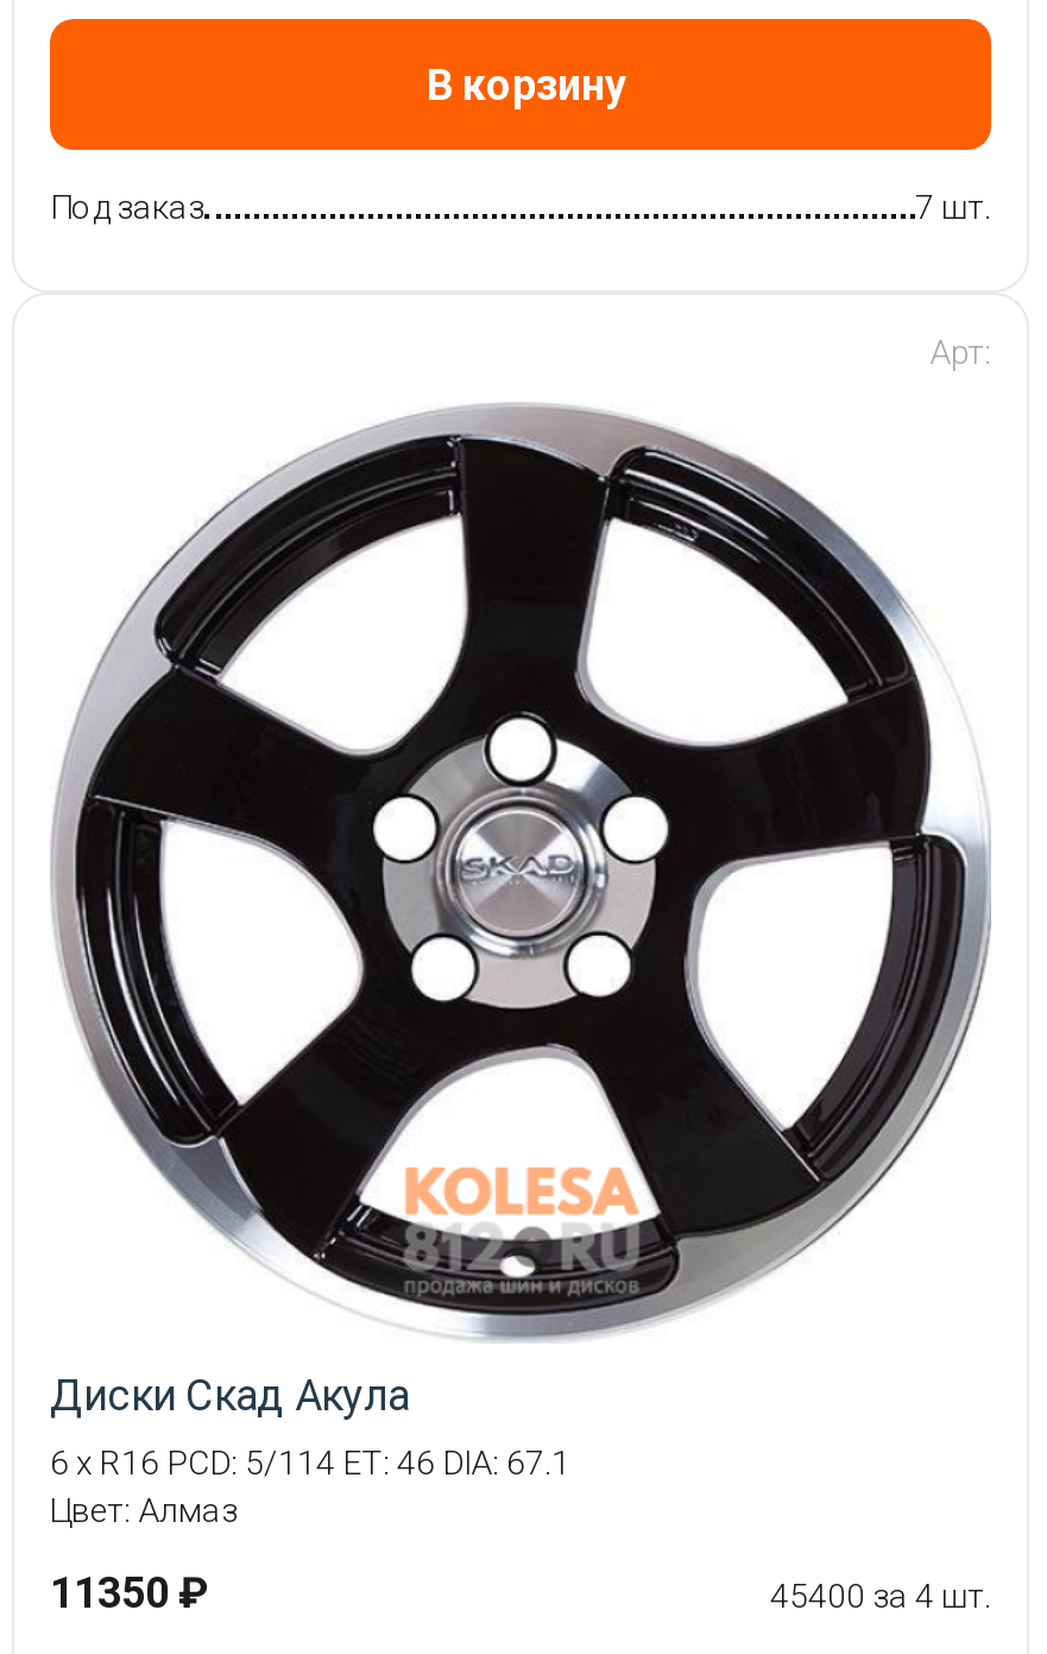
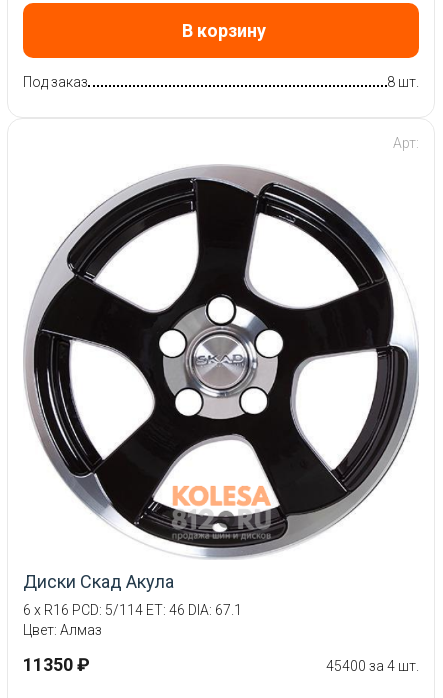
- 7 шт.
+ 8 шт.
